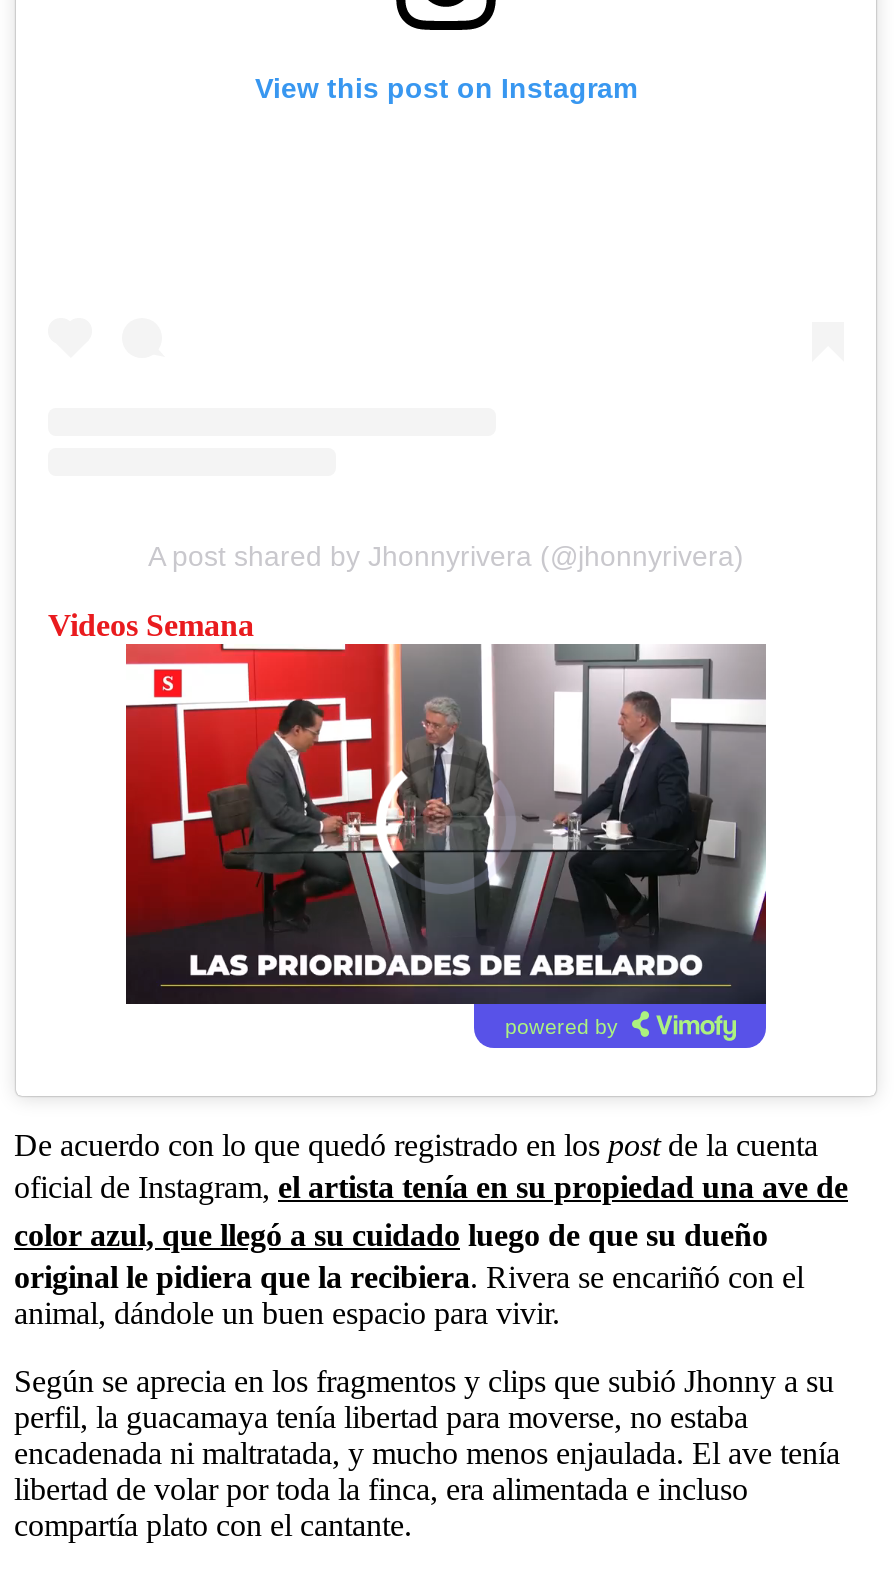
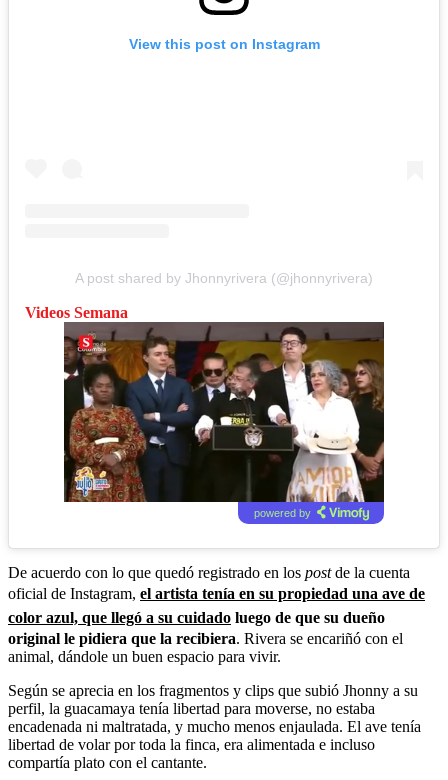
- [image]
+ [image]
